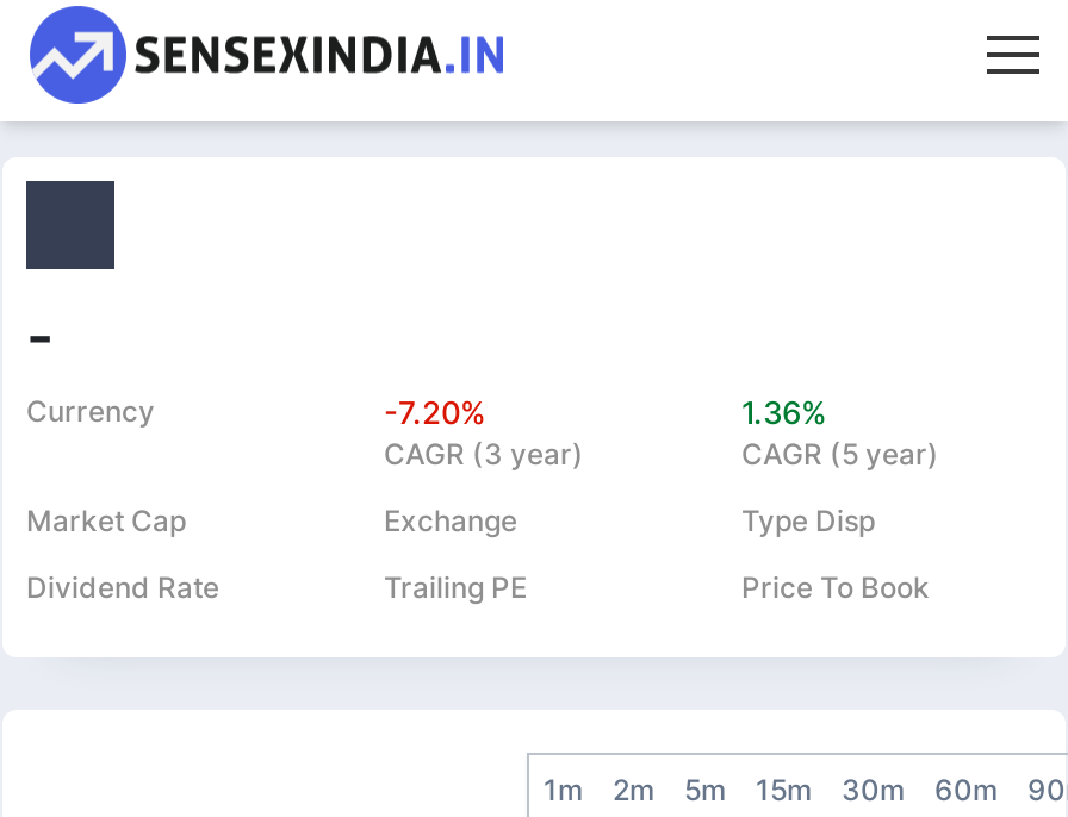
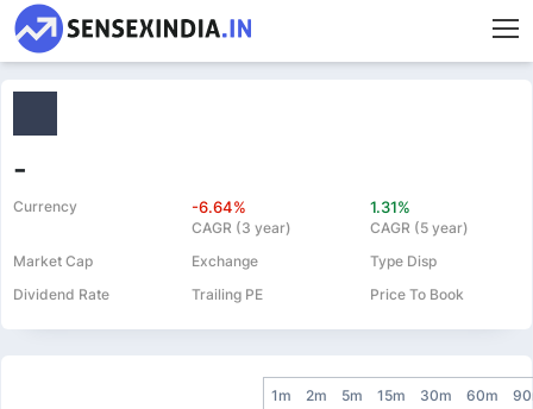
- -7.20%
+ -6.64%

- 1.36%
+ 1.31%
